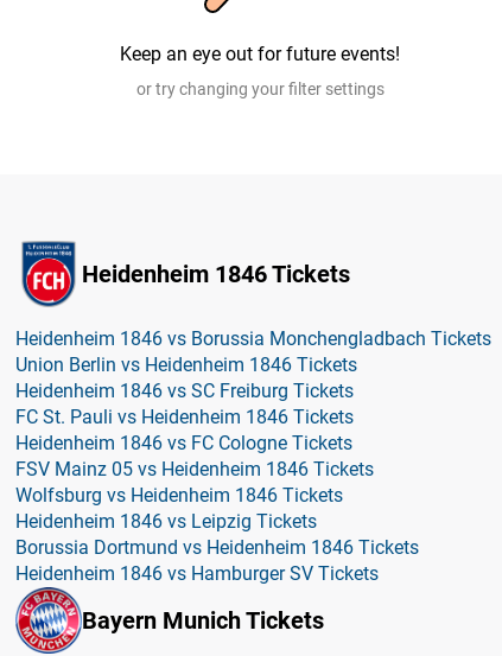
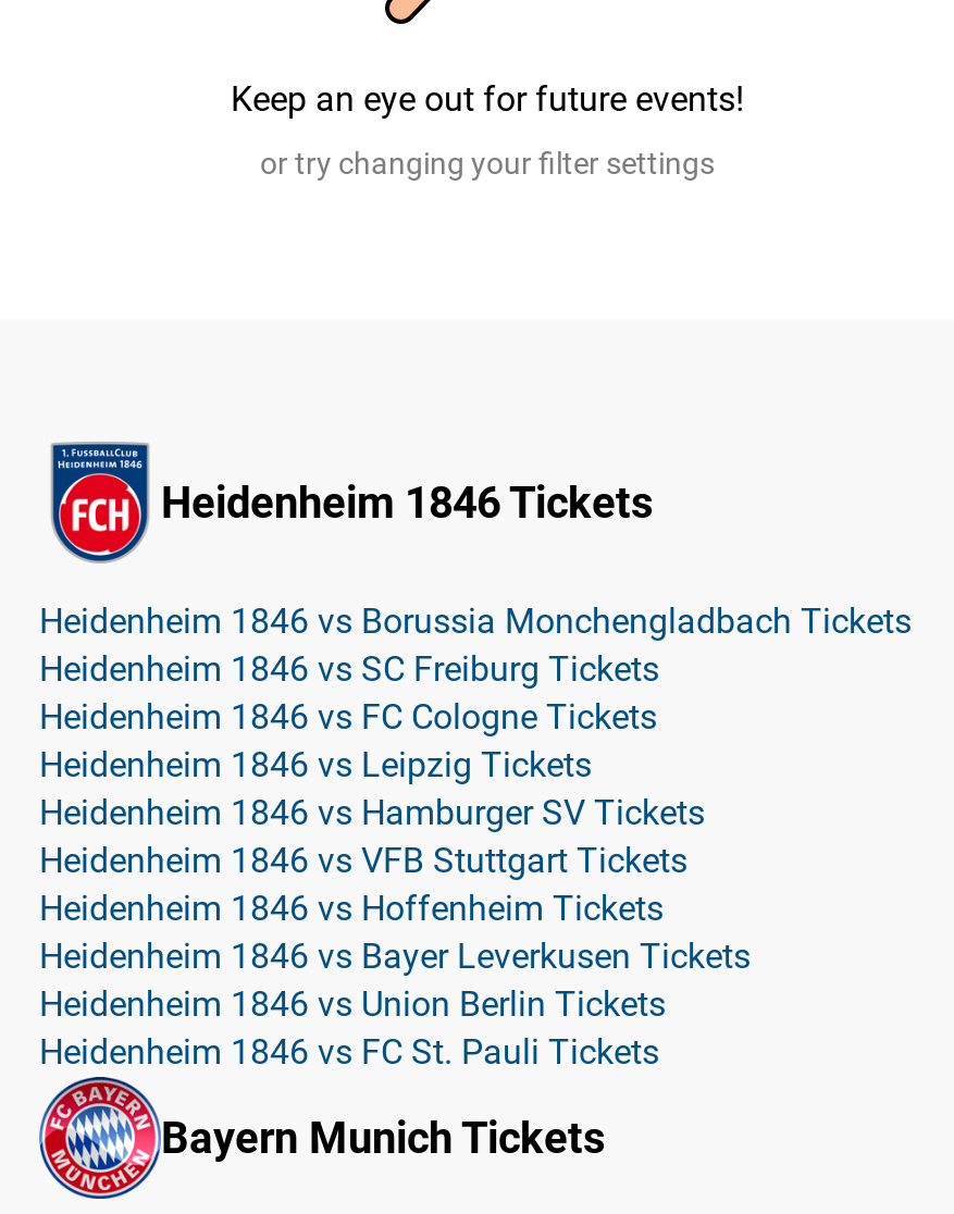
- Union Berlin vs Heidenheim 1846 Tickets

moved up: Heidenheim 1846 vs SC Freiburg Tickets

- FC St. Pauli vs Heidenheim 1846 Tickets

moved up: Heidenheim 1846 vs FC Cologne Tickets

- FSV Mainz 05 vs Heidenheim 1846 Tickets
- Wolfsburg vs Heidenheim 1846 Tickets

moved up: Heidenheim 1846 vs Leipzig Tickets

- Borussia Dortmund vs Heidenheim 1846 Tickets

moved up: Heidenheim 1846 vs Hamburger SV Tickets

+ Heidenheim 1846 vs VFB Stuttgart Tickets
+ Heidenheim 1846 vs Hoffenheim Tickets
+ Heidenheim 1846 vs Bayer Leverkusen Tickets
+ Heidenheim 1846 vs Union Berlin Tickets
+ Heidenheim 1846 vs FC St. Pauli Tickets
